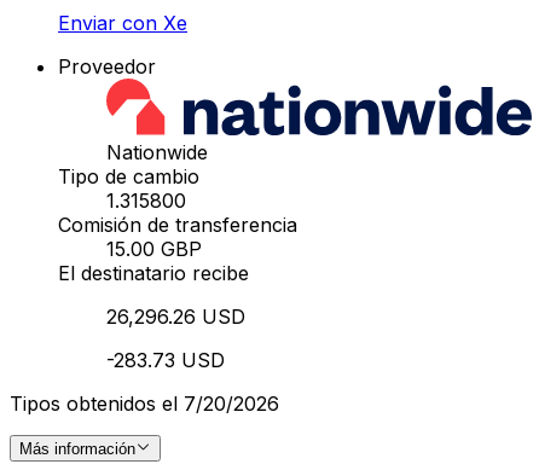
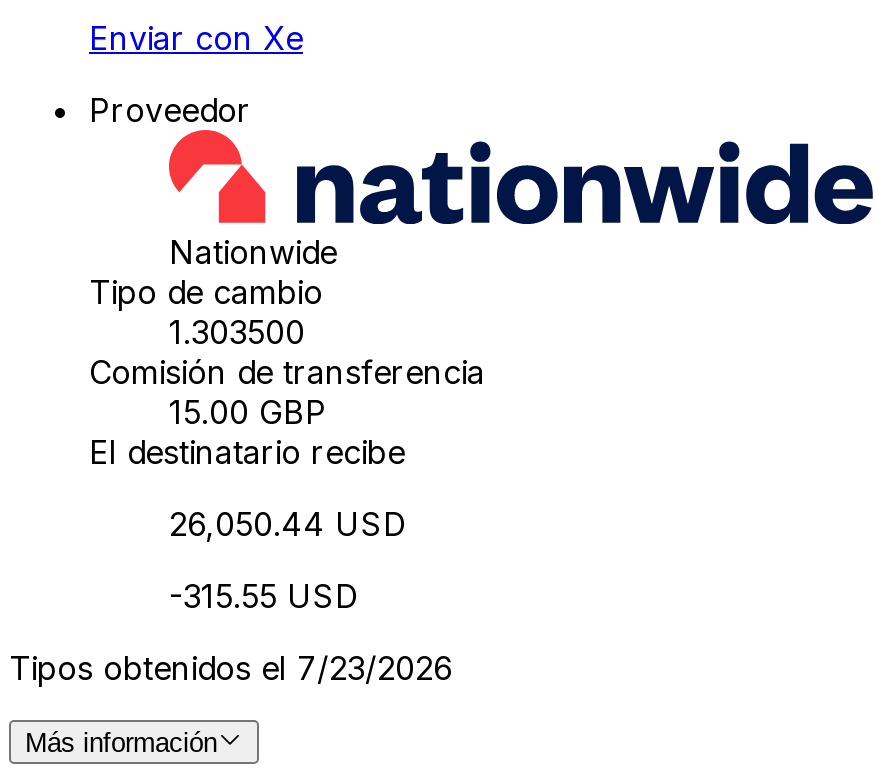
- 1.315800
+ 1.303500

- 26,296.26 USD
+ 26,050.44 USD

- -283.73 USD
+ -315.55 USD

- Tipos obtenidos el 7/20/2026
+ Tipos obtenidos el 7/23/2026
